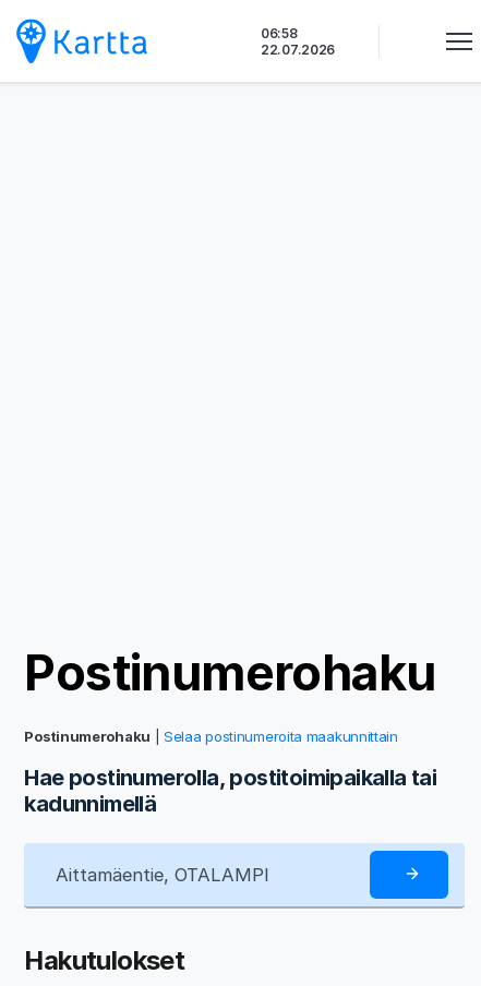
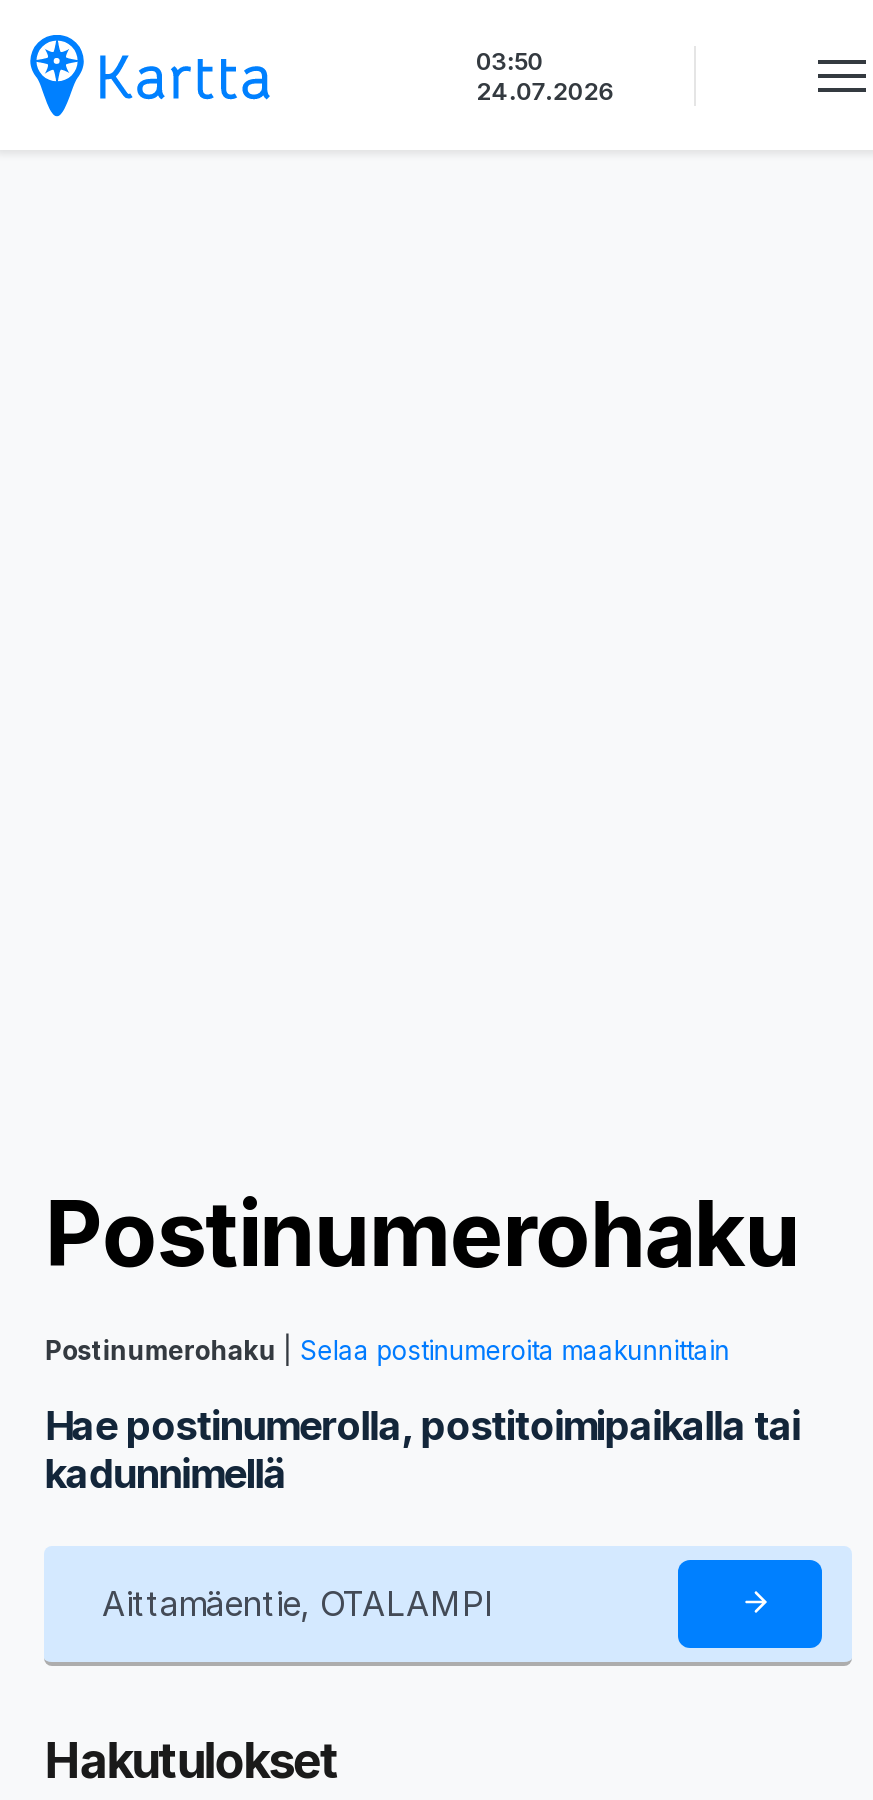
- 06:58
+ 03:50

- 22.07.2026
+ 24.07.2026
